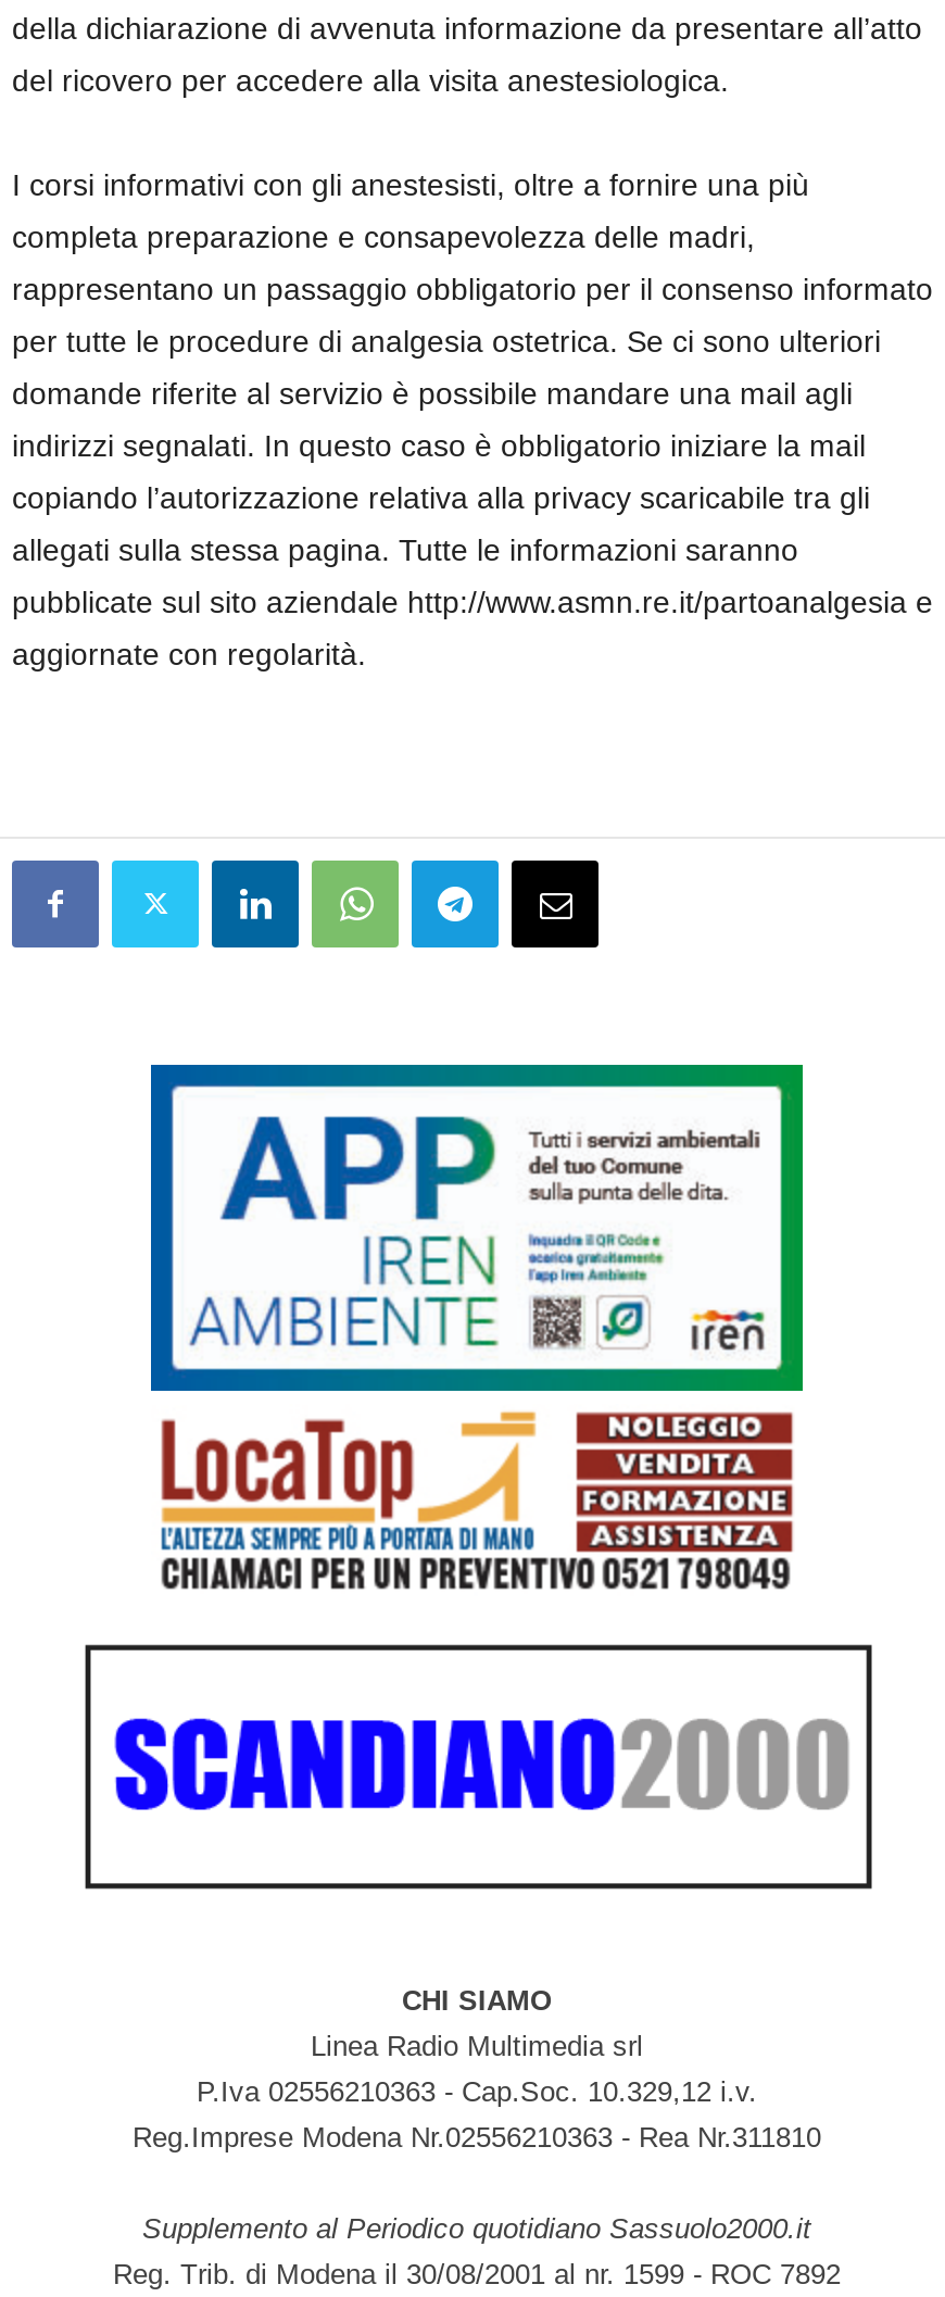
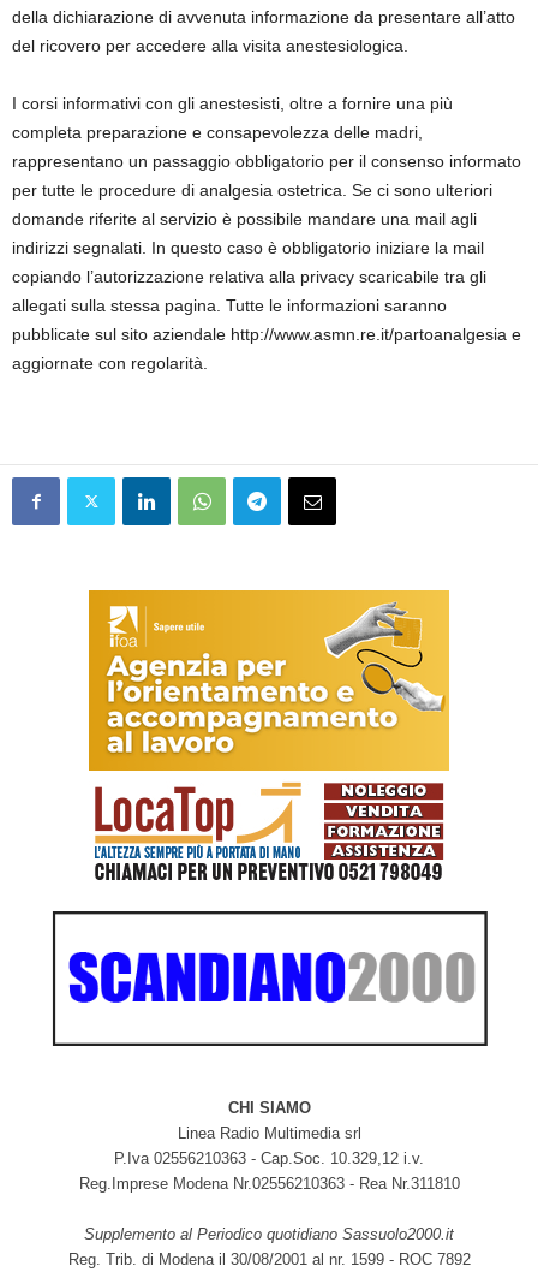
- [image]
+ [image]
